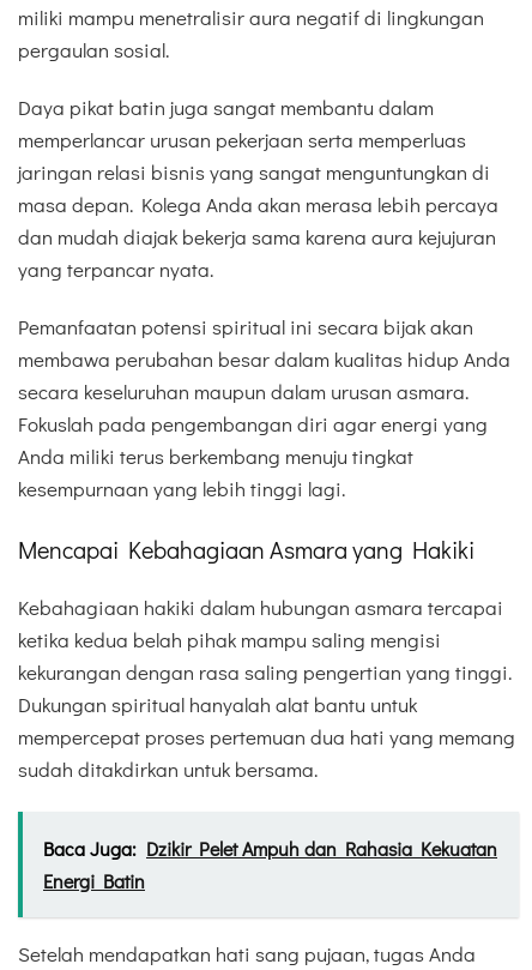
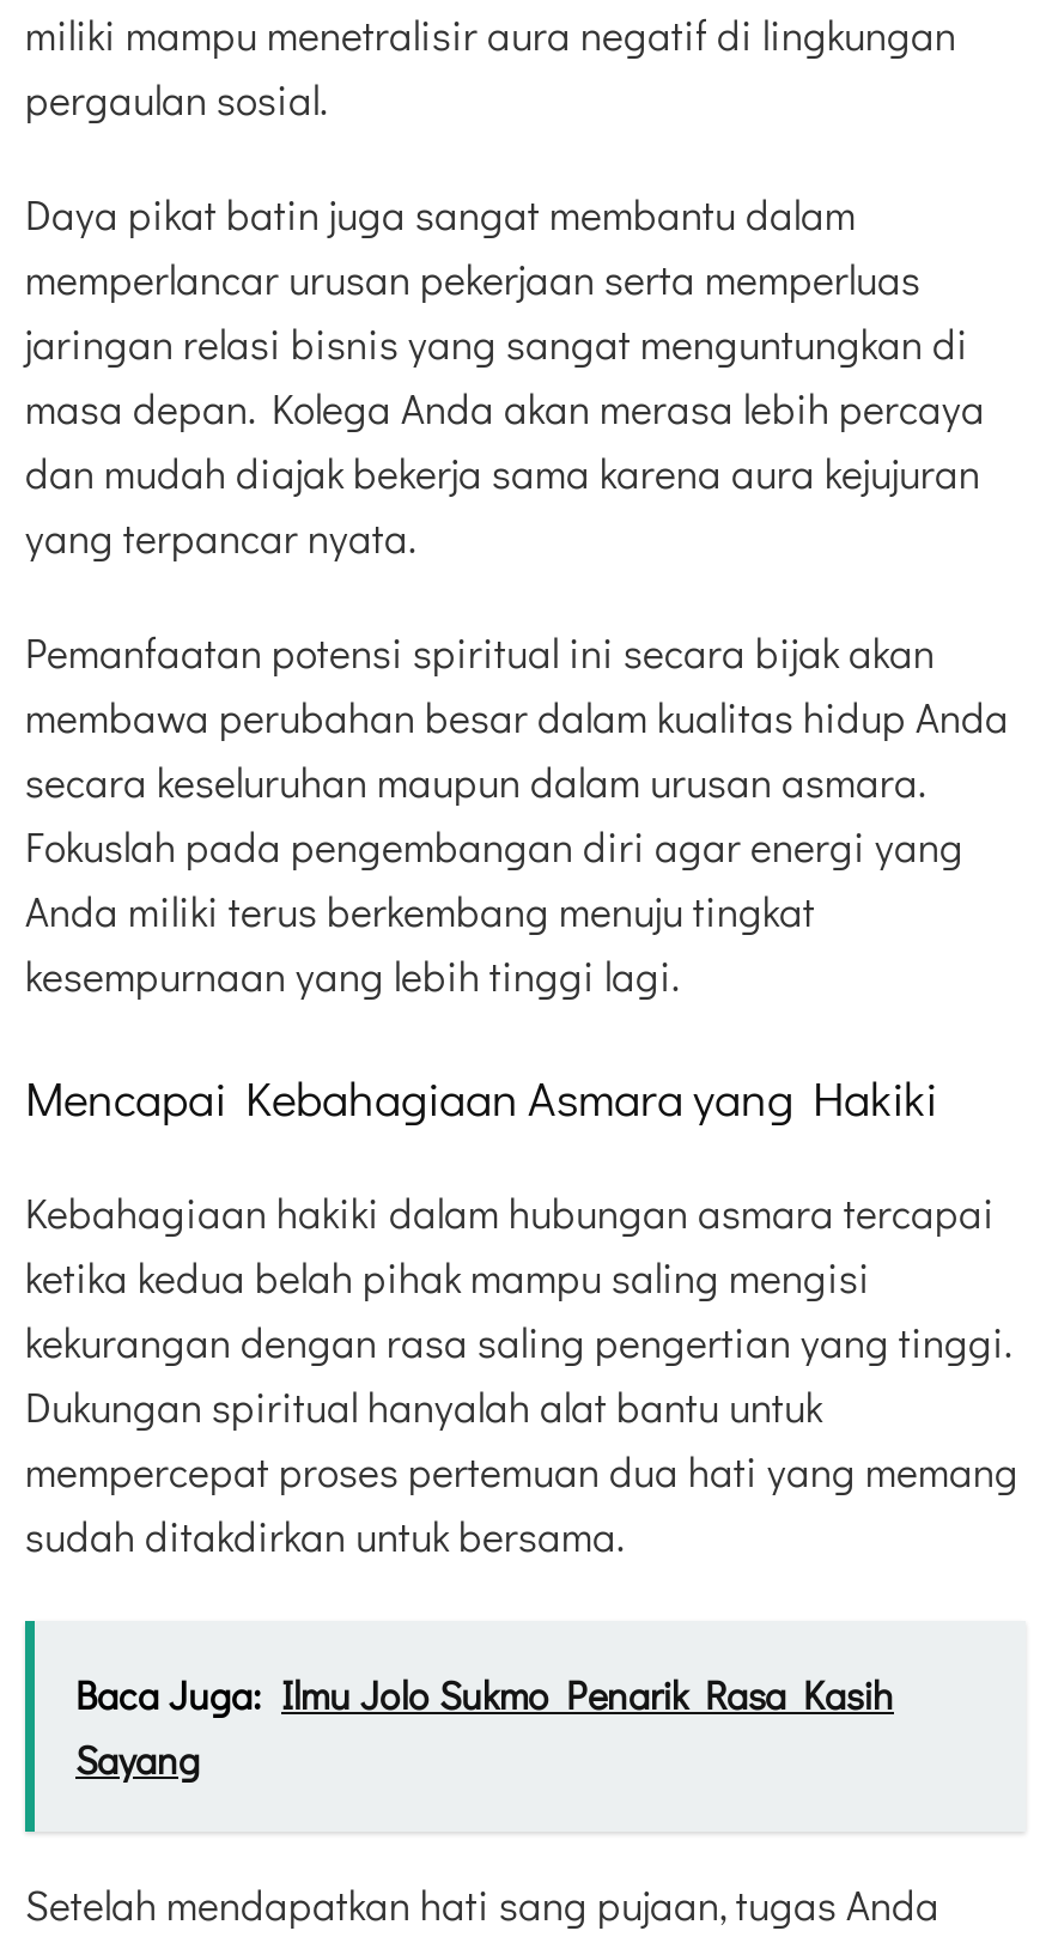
- Baca Juga: Dzikir Pelet Ampuh dan Rahasia Kekuatan
- Energi Batin
+ Baca Juga: Ilmu Jolo Sukmo Penarik Rasa Kasih
+ Sayang
